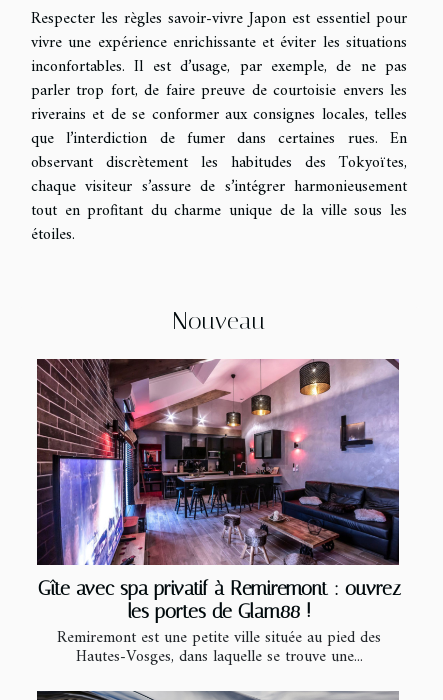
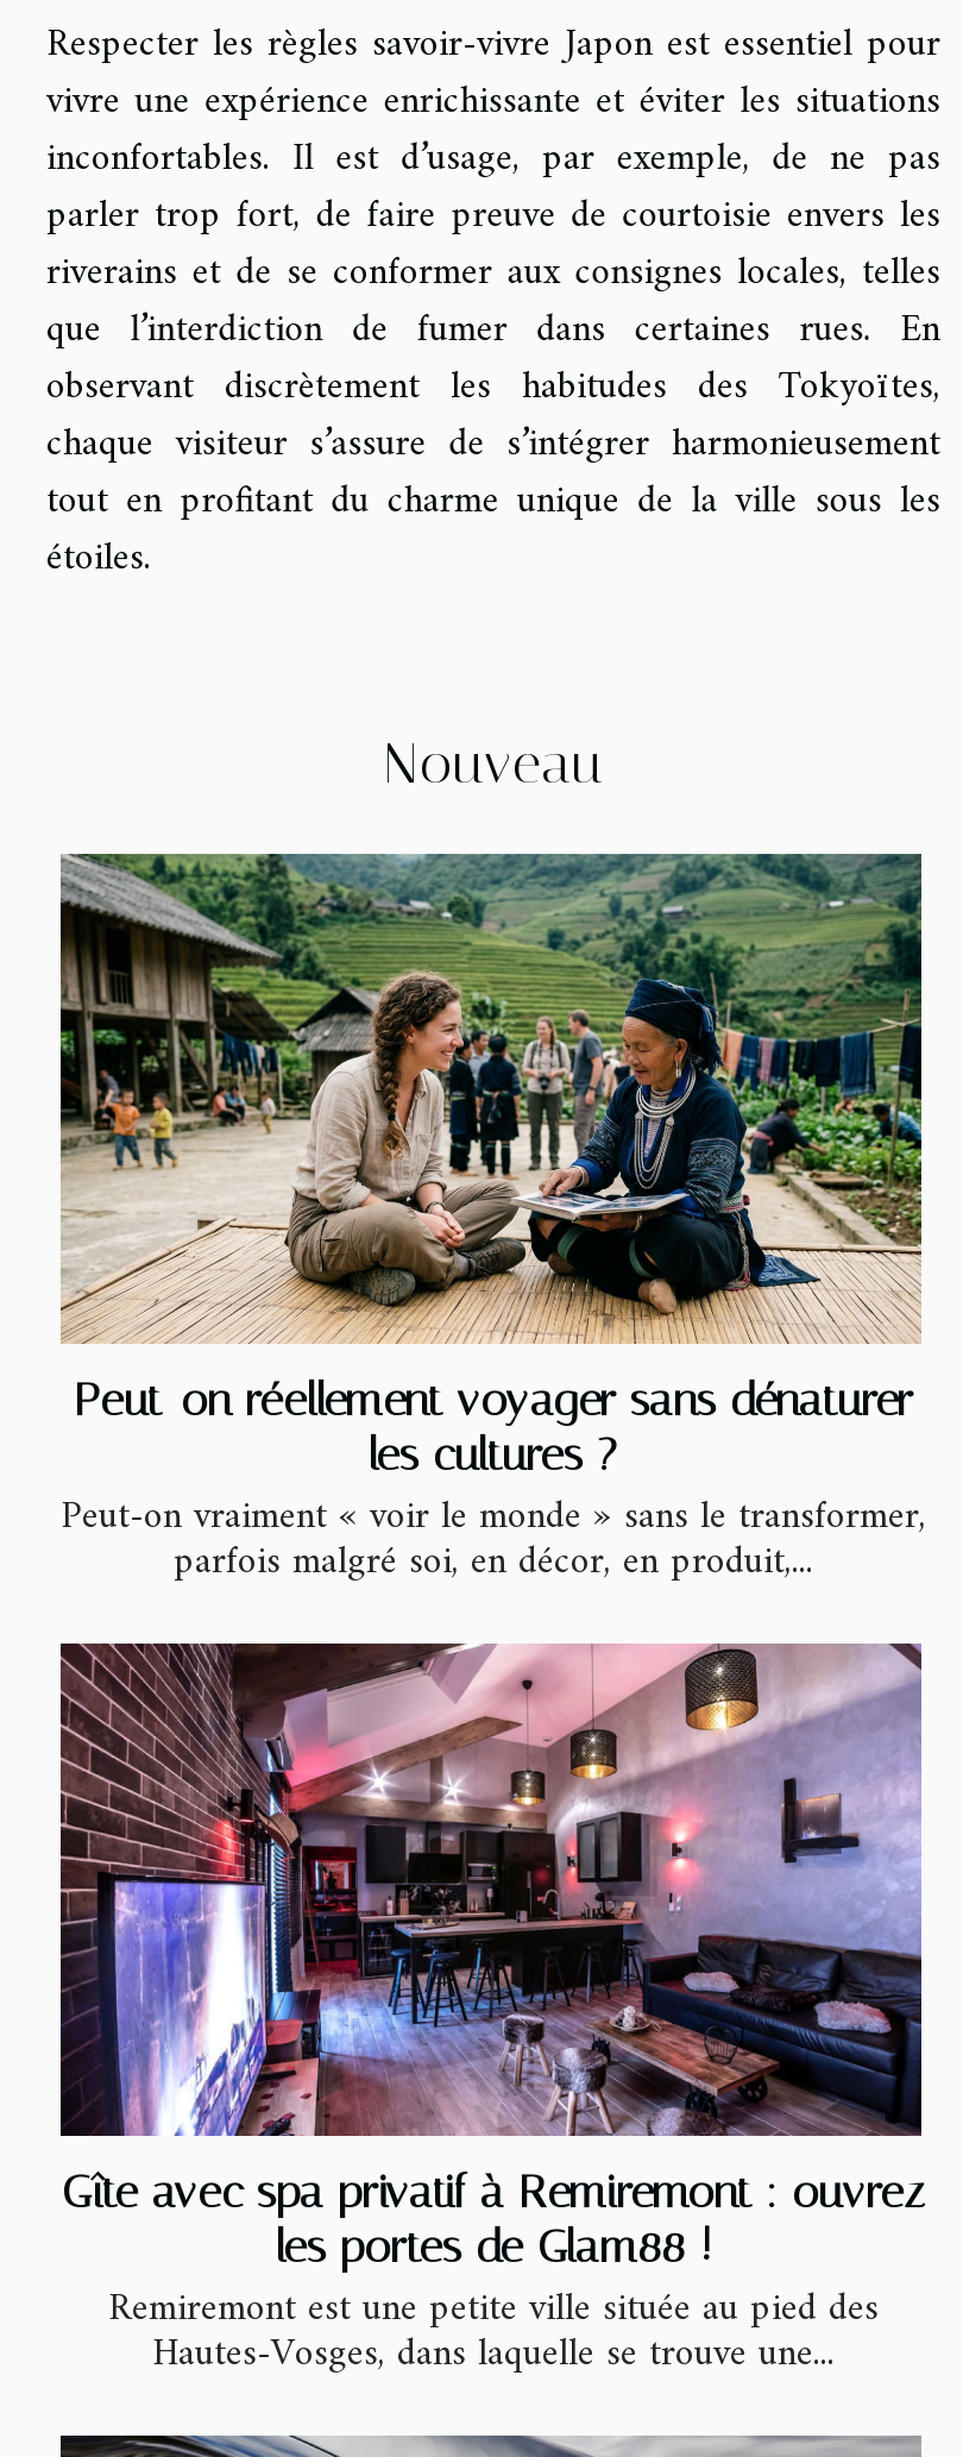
+ [image]
+ Peut-on réellement voyager sans dénaturer
+ les cultures ?
+ Peut-on vraiment « voir le monde » sans le transformer,
+ parfois malgré soi, en décor, en produit,...
